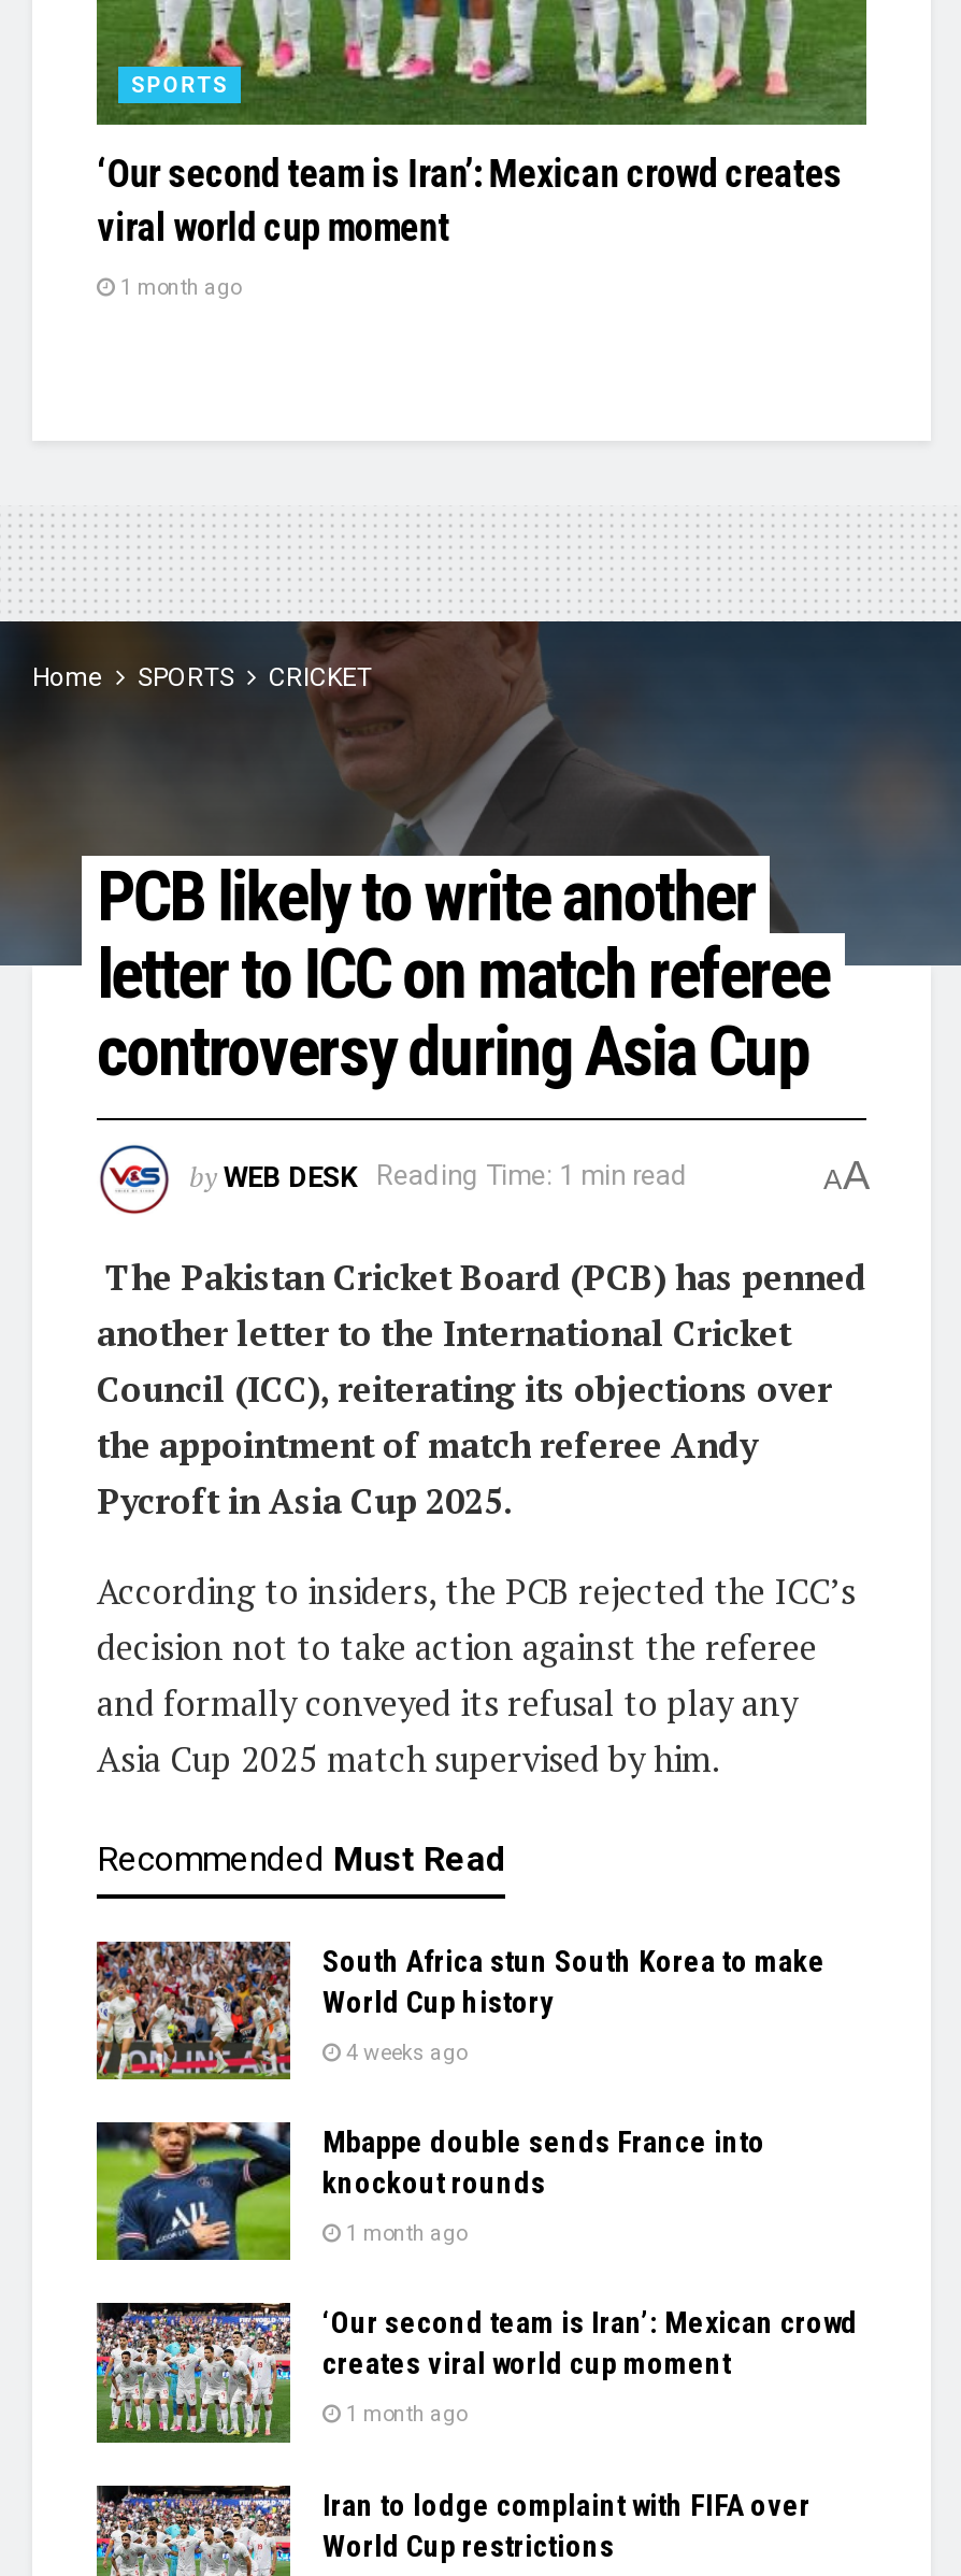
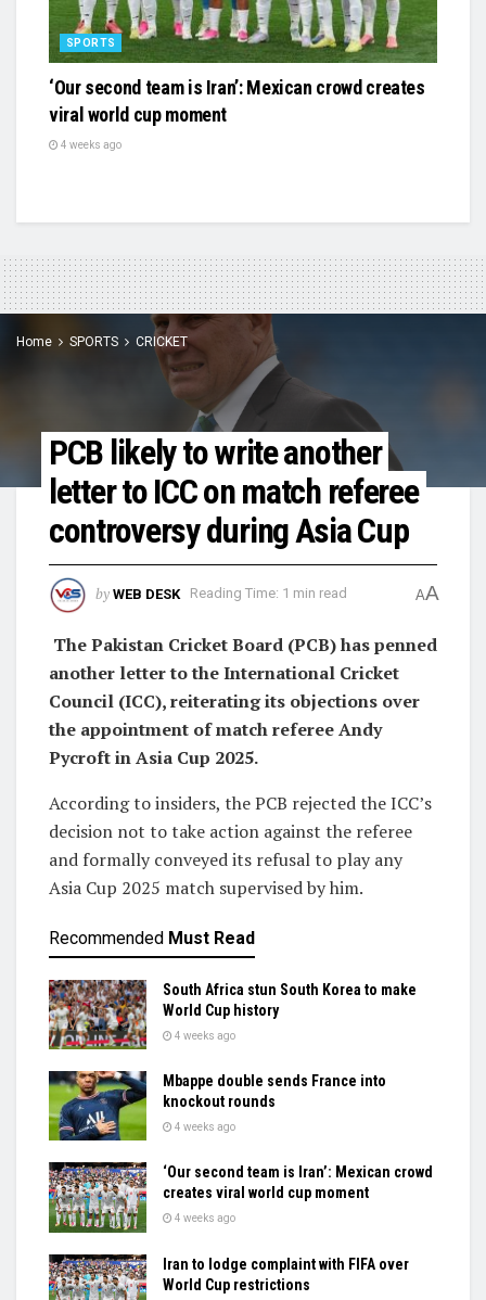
- 1 month ago
+ 4 weeks ago

- 1 month ago
+ 4 weeks ago

- 1 month ago
+ 4 weeks ago
